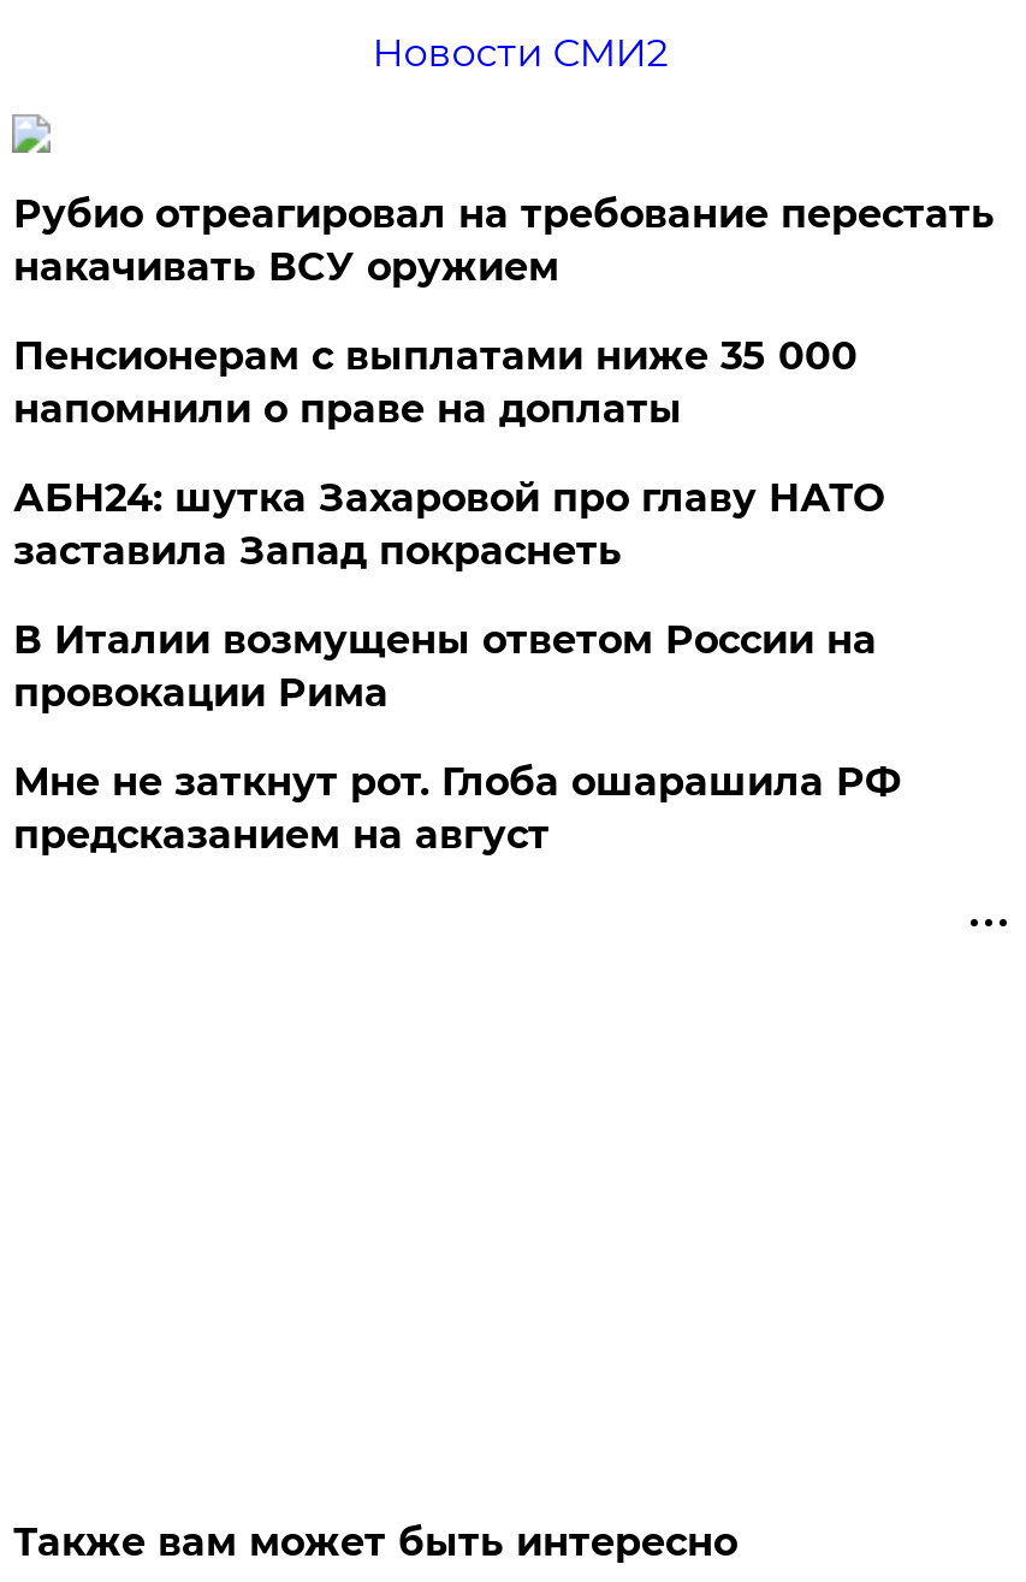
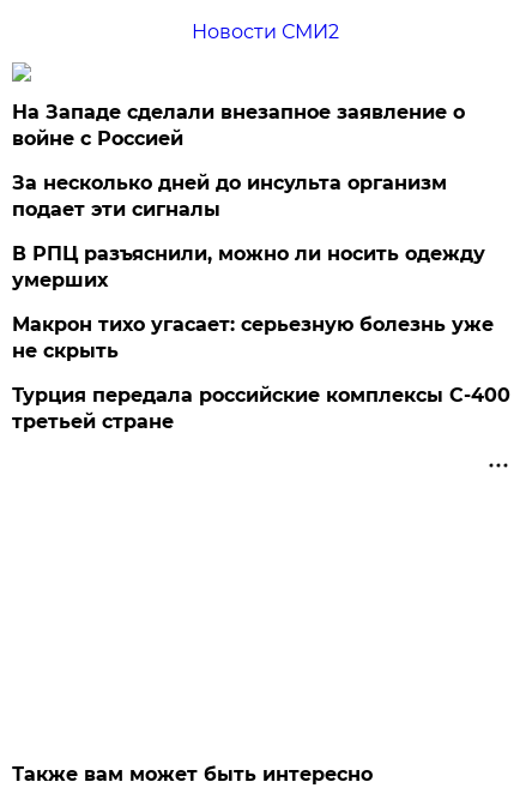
- Рубио отреагировал на требование перестать
- накачивать ВСУ оружием
+ На Западе сделали внезапное заявление о
+ войне с Россией

- Пенсионерам с выплатами ниже 35 000
- напомнили о праве на доплаты
+ За несколько дней до инсульта организм
+ подает эти сигналы

- АБН24: шутка Захаровой про главу НАТО
- заставила Запад покраснеть
+ В РПЦ разъяснили, можно ли носить одежду
+ умерших

- В Италии возмущены ответом России на
- провокации Рима
+ Макрон тихо угасает: серьезную болезнь уже
+ не скрыть

- Мне не заткнут рот. Глоба ошарашила РФ
- предсказанием на август
+ Турция передала российские комплексы С-400
+ третьей стране
